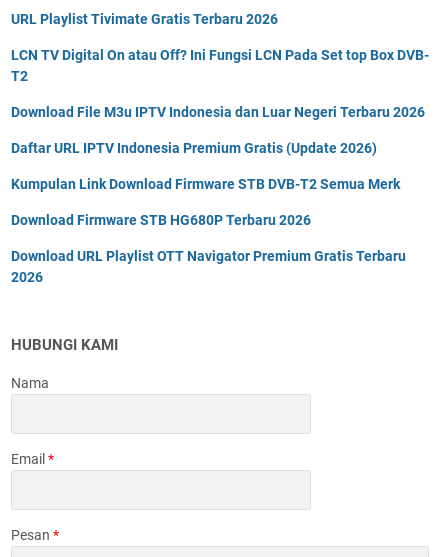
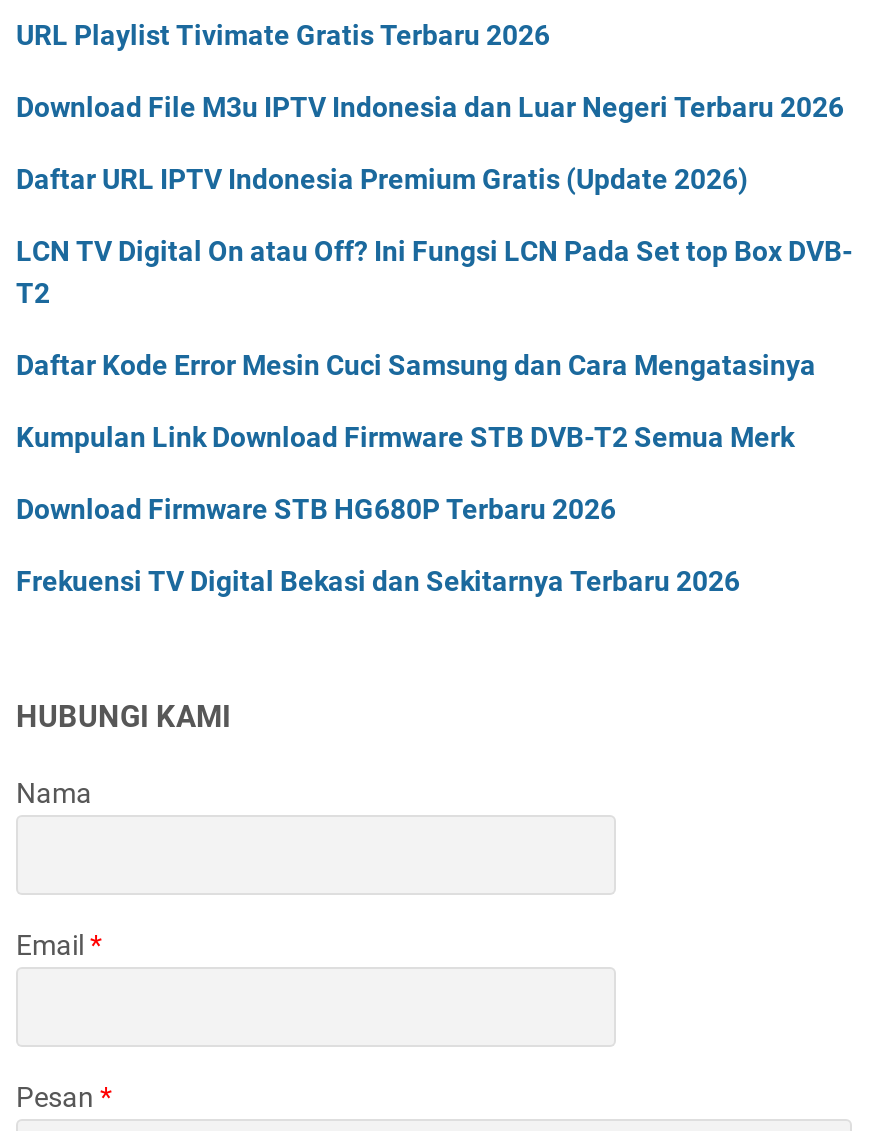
moved down: LCN TV Digital On atau Off? Ini Fungsi LCN Pada Set top Box DVB- | T2

+ Daftar Kode Error Mesin Cuci Samsung dan Cara Mengatasinya

moved up: Download File M3u IPTV Indonesia dan Luar Negeri Terbaru 2026 | Daftar URL IPTV Indonesia Premium Gratis (Update 2026)

moved down: Kumpulan Link Download Firmware STB DVB-T2 Semua Merk | Download Firmware STB HG680P Terbaru 2026

- Download URL Playlist OTT Navigator Premium Gratis Terbaru
- 2026
+ Frekuensi TV Digital Bekasi dan Sekitarnya Terbaru 2026
